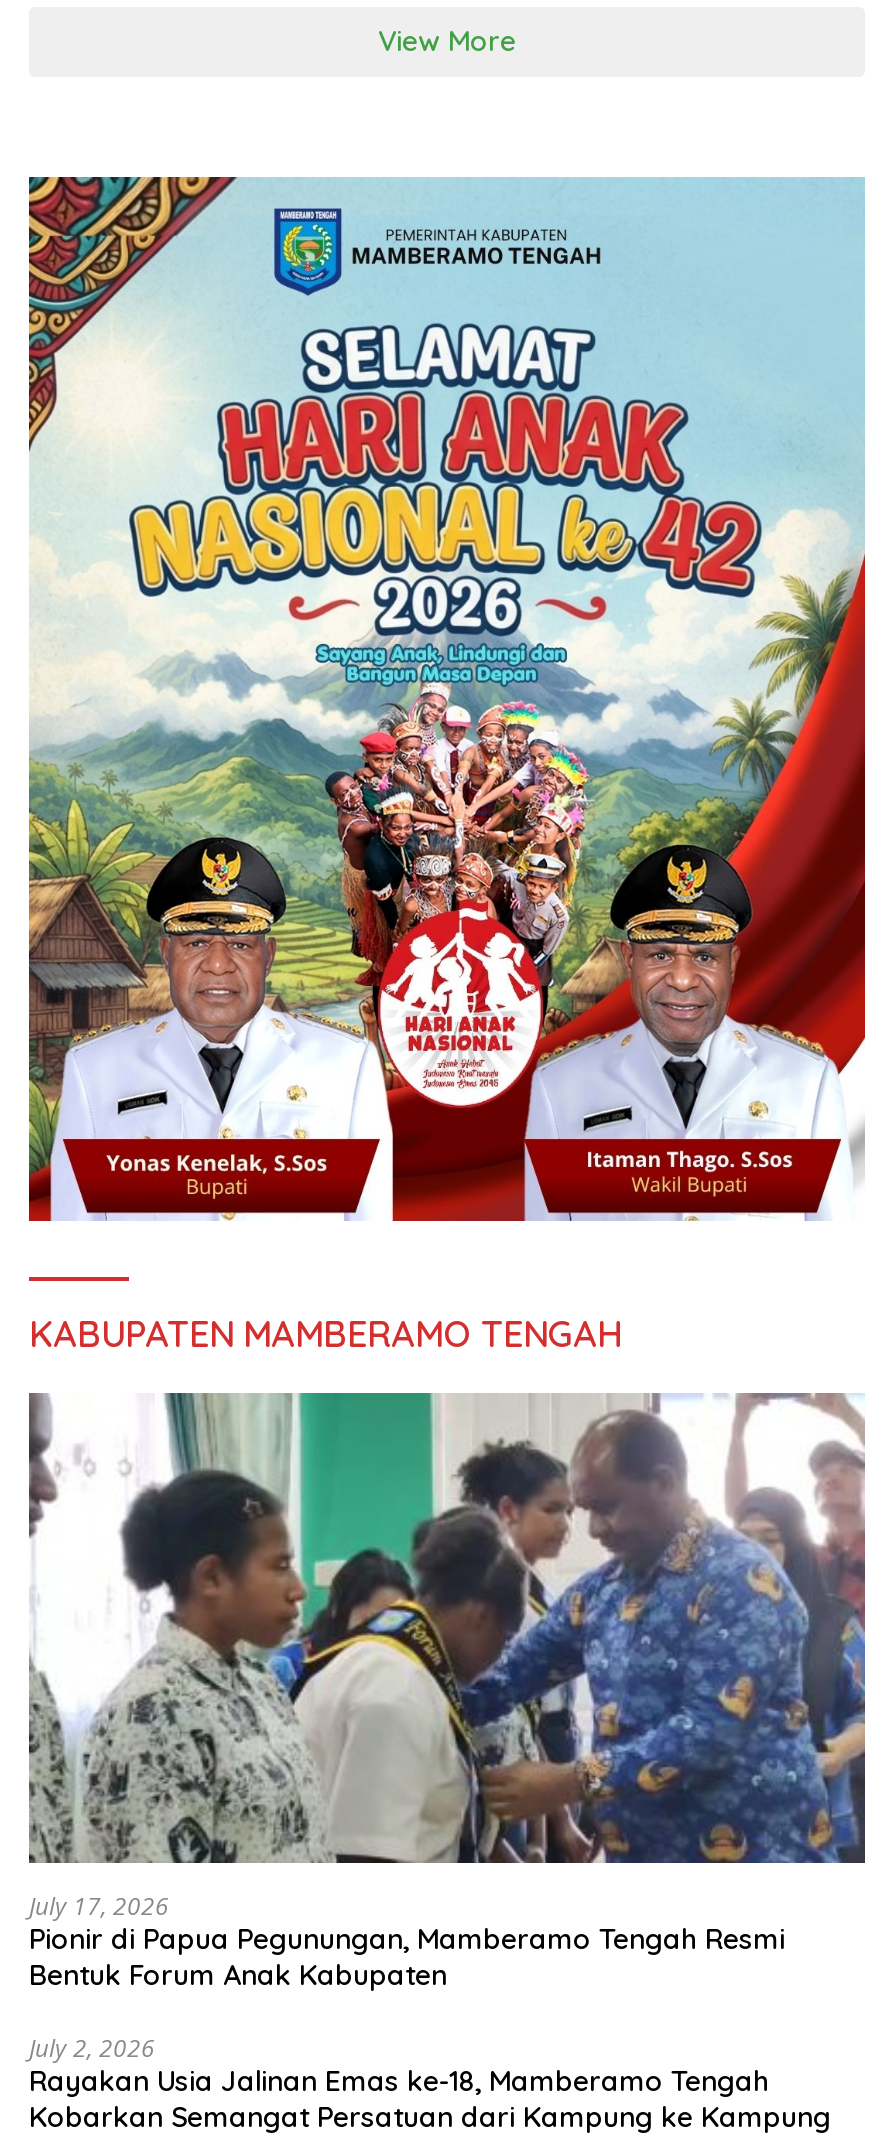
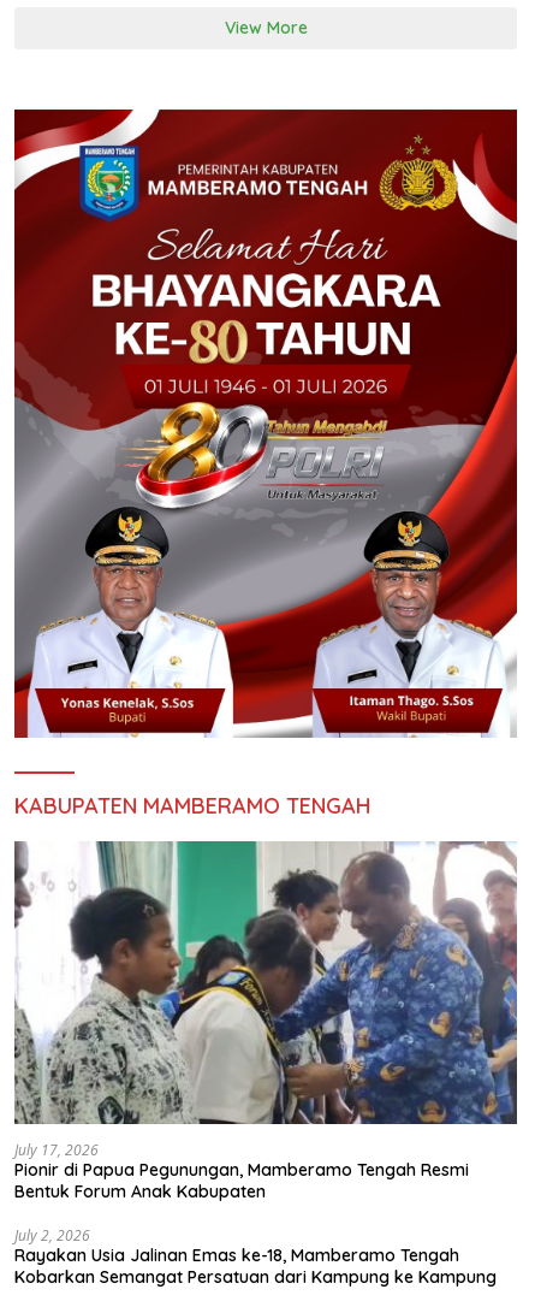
- [image]
+ [image]
